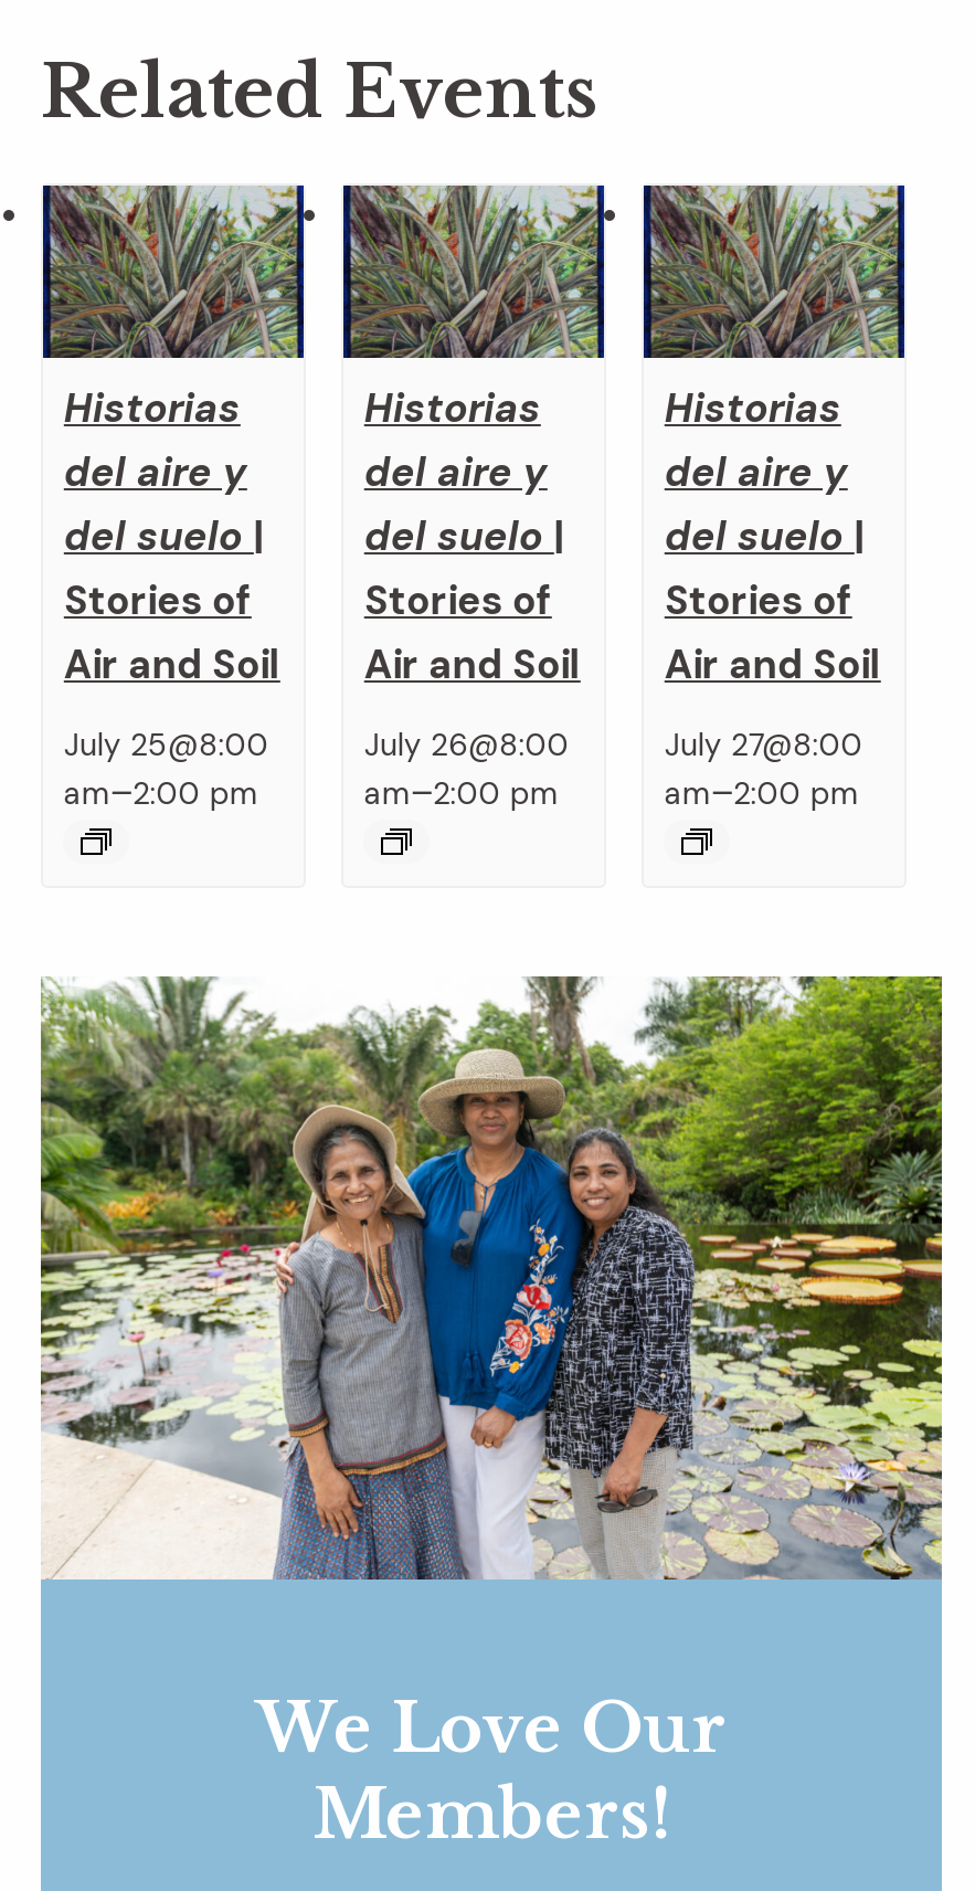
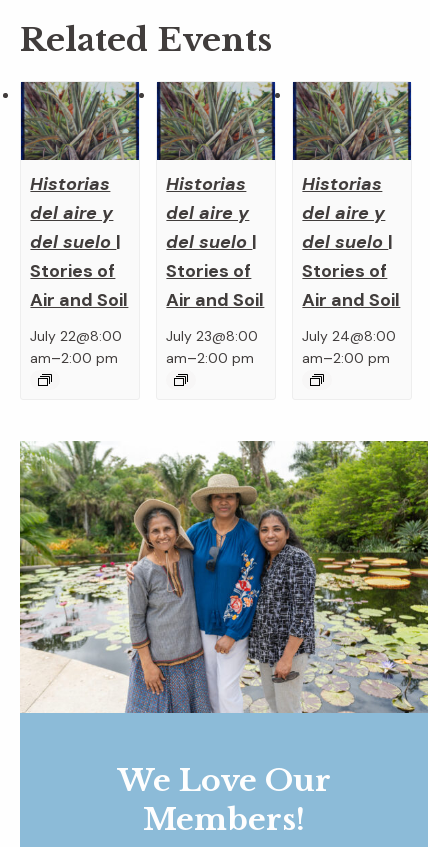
- July 25@8:00
+ July 22@8:00

- July 26@8:00
+ July 23@8:00

- July 27@8:00
+ July 24@8:00
